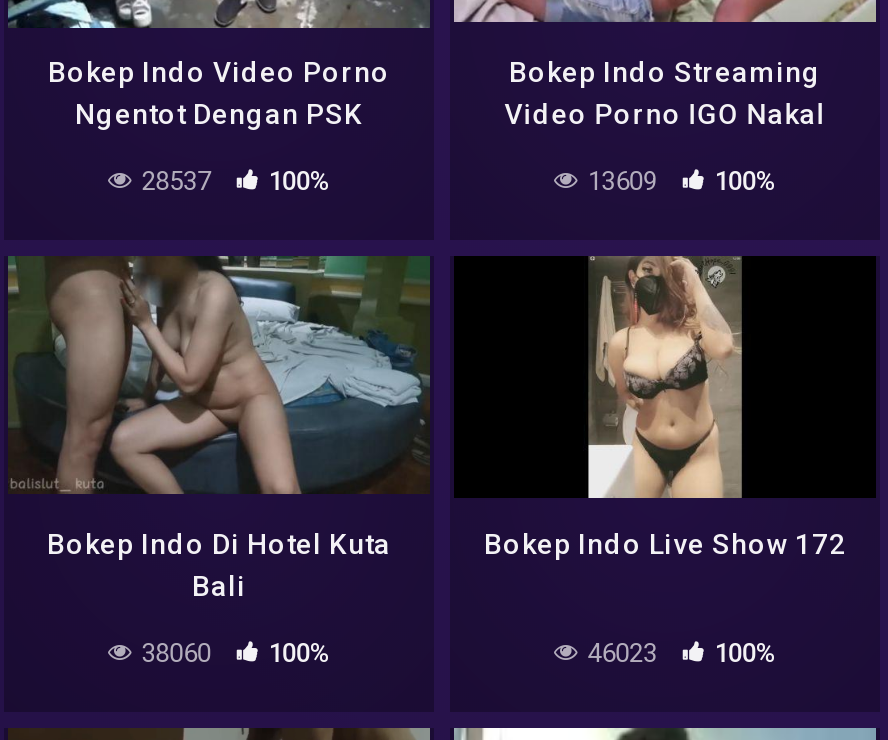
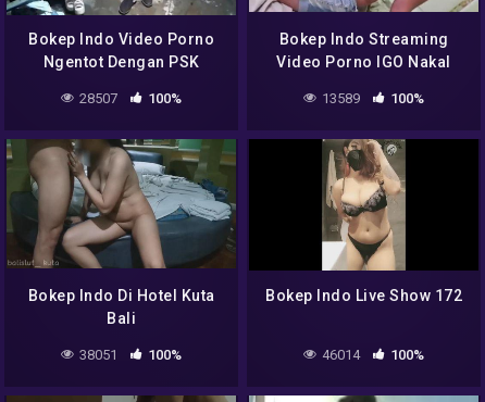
- 28537 100%
+ 28507 100%

- 13609 100%
+ 13589 100%

- 38060 100%
+ 38051 100%

- 46023 100%
+ 46014 100%
